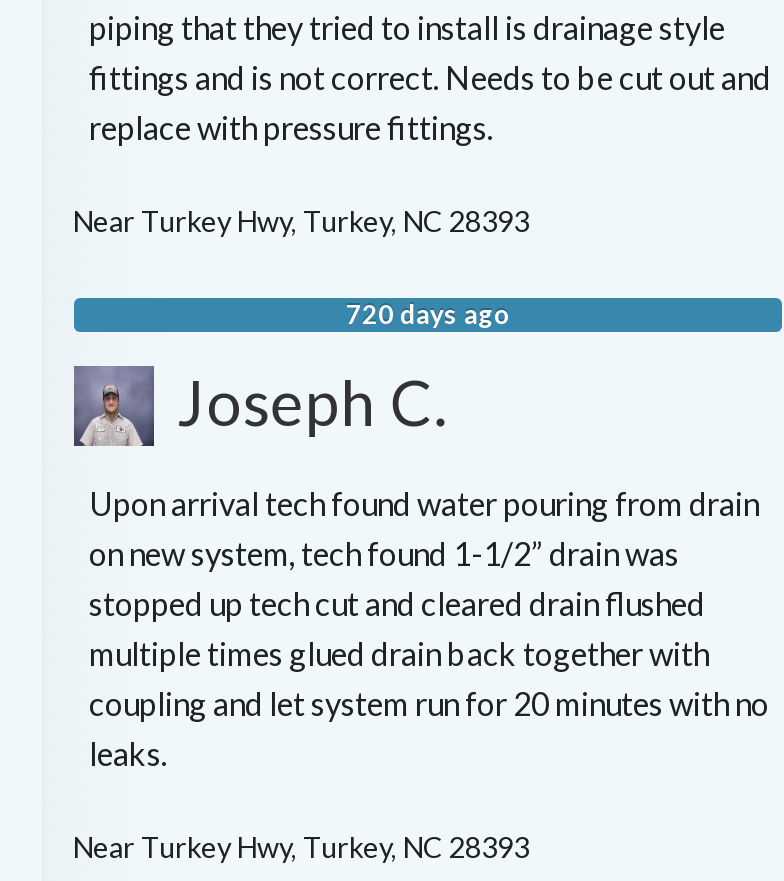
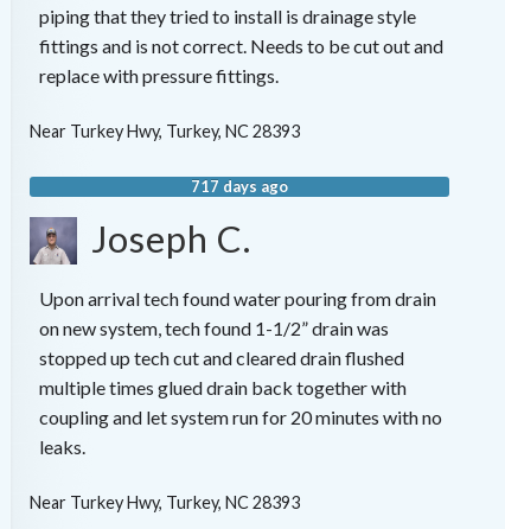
- 720 days ago
+ 717 days ago
